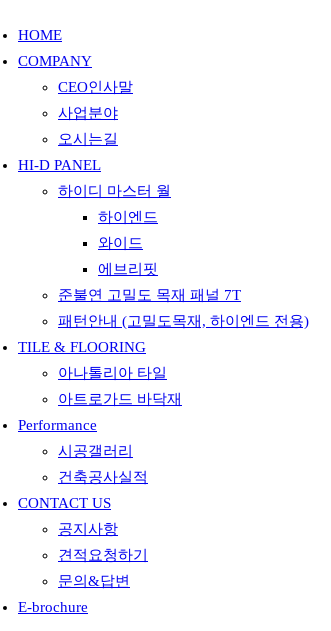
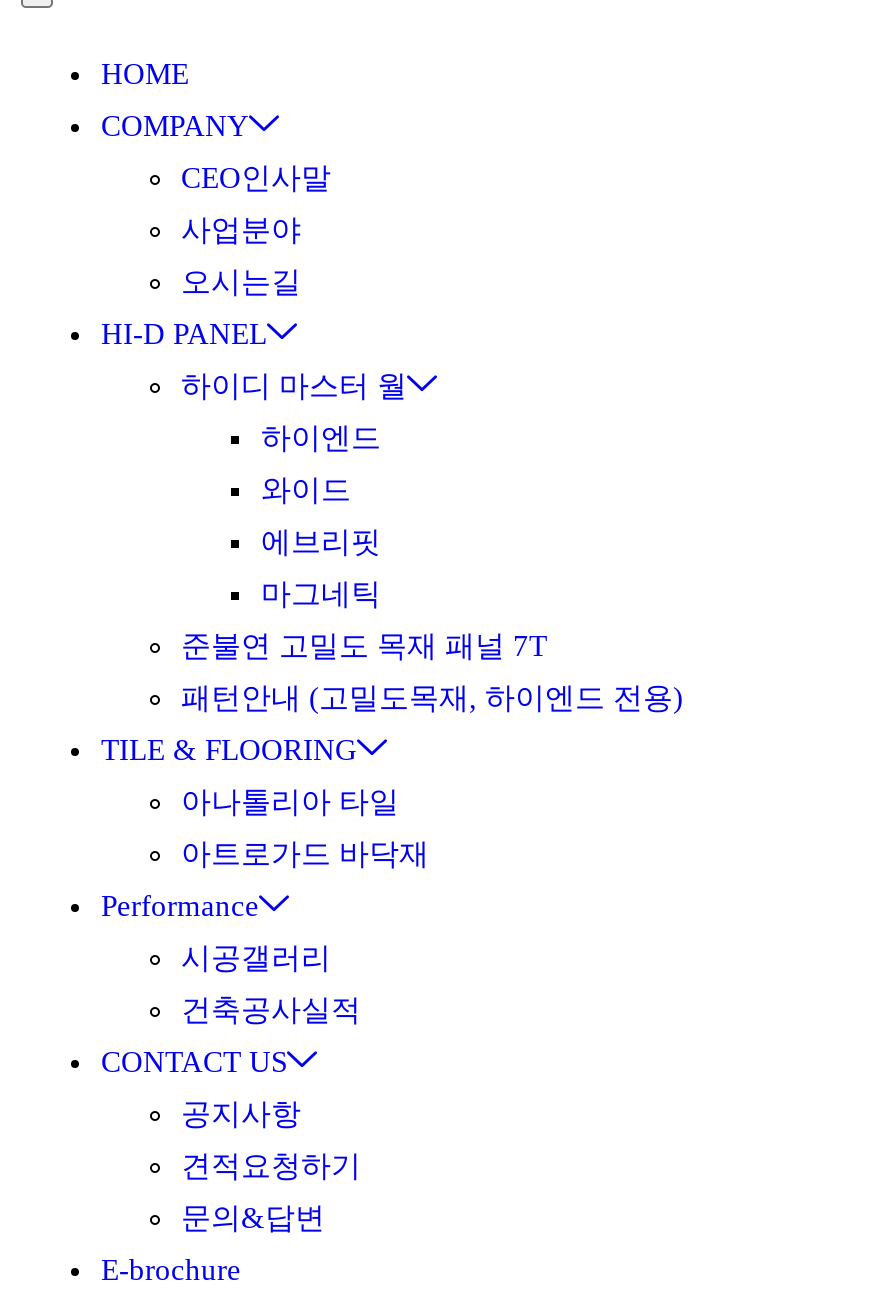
+ 마그네틱
